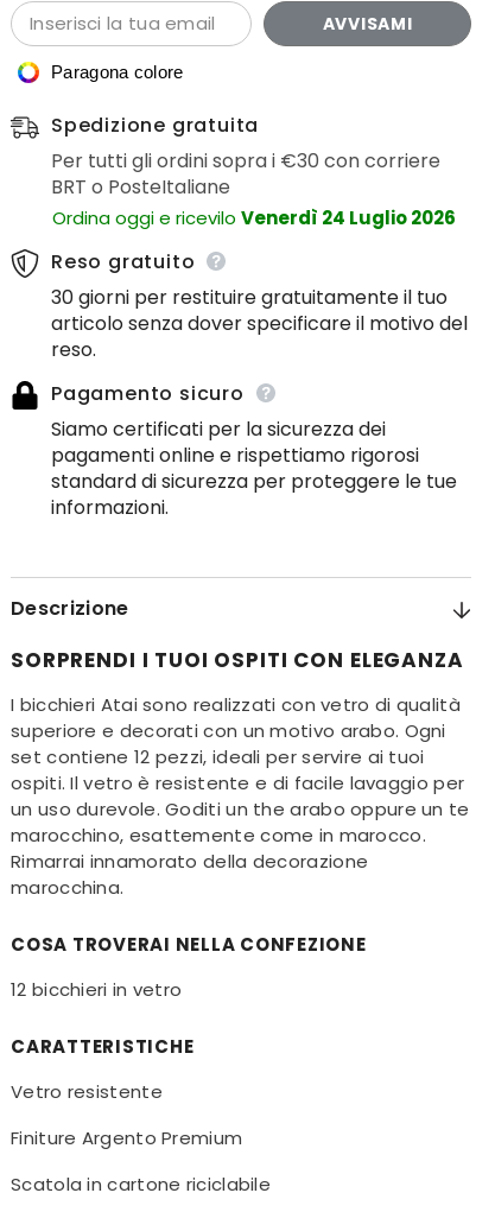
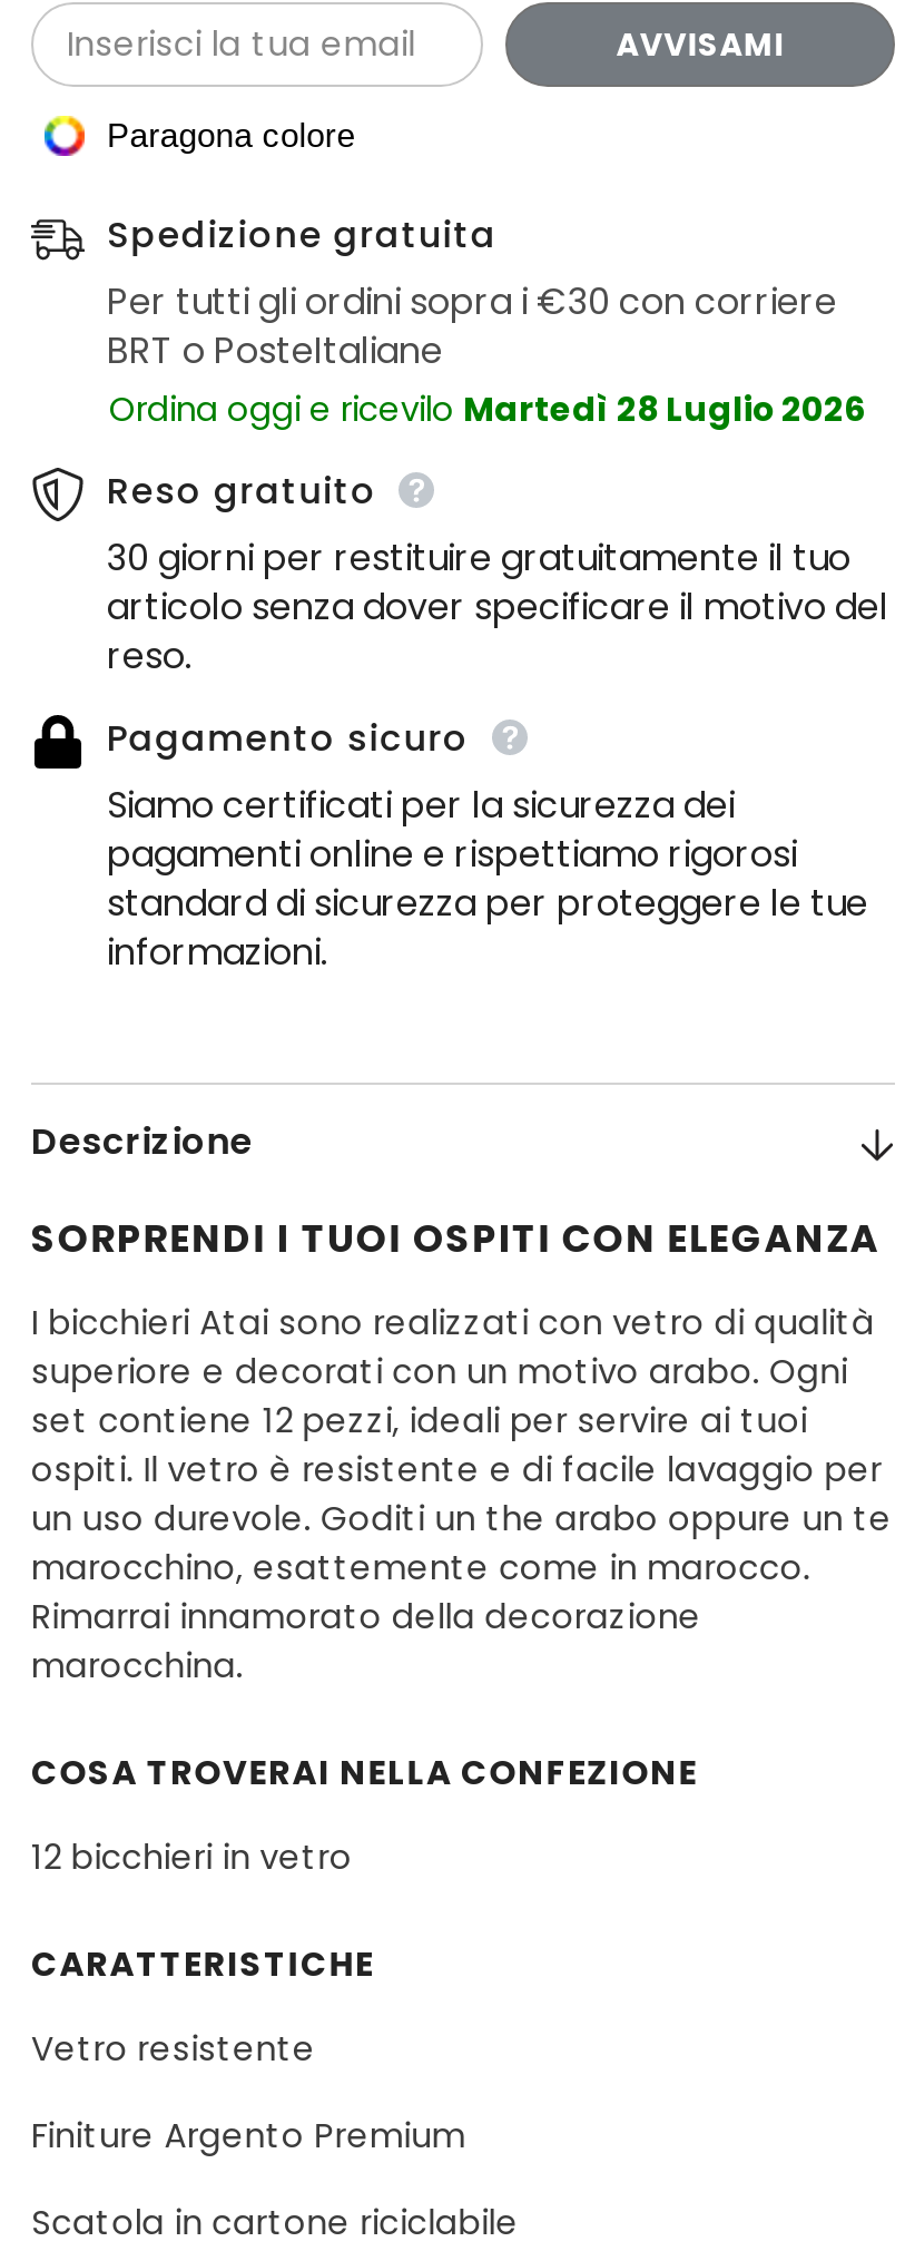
- Ordina oggi e ricevilo Venerdì 24 Luglio 2026
+ Ordina oggi e ricevilo Martedì 28 Luglio 2026
